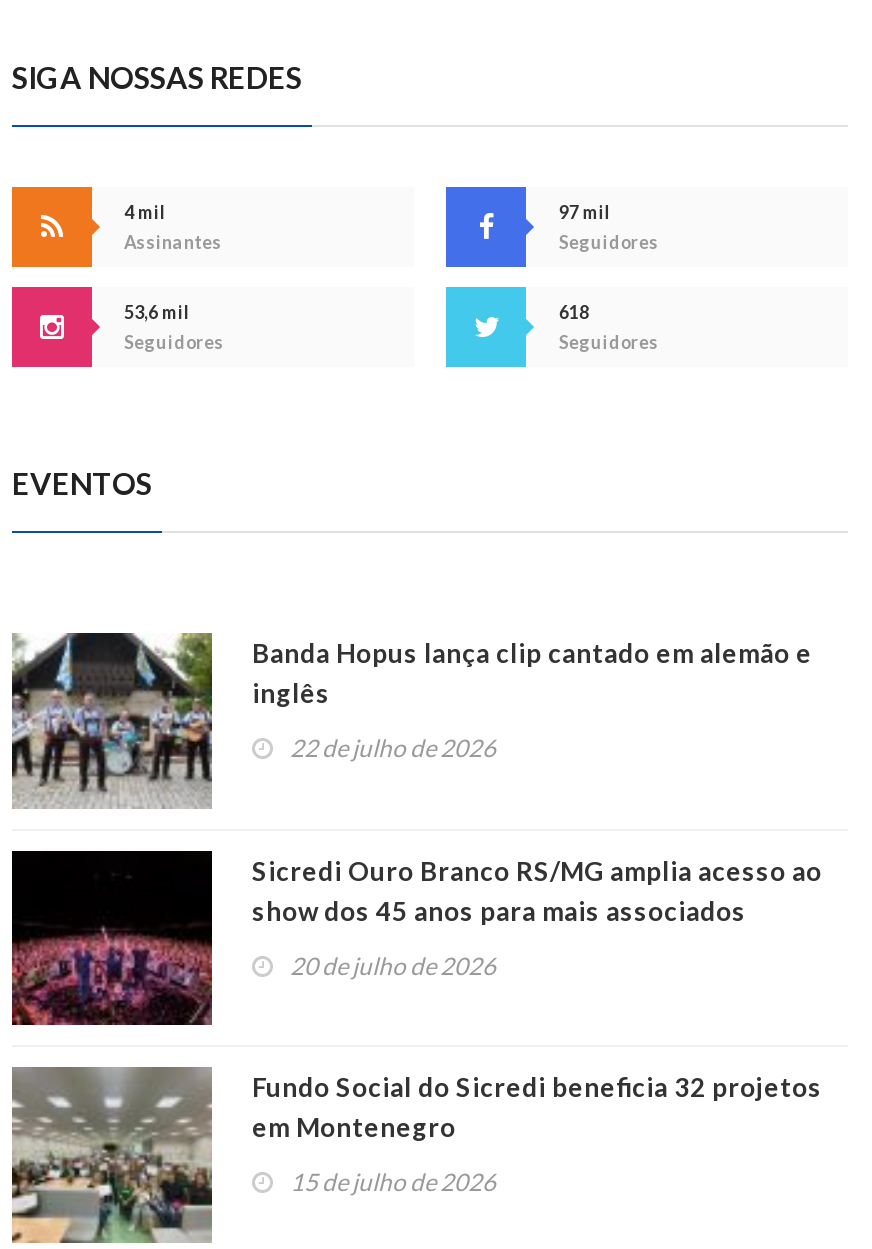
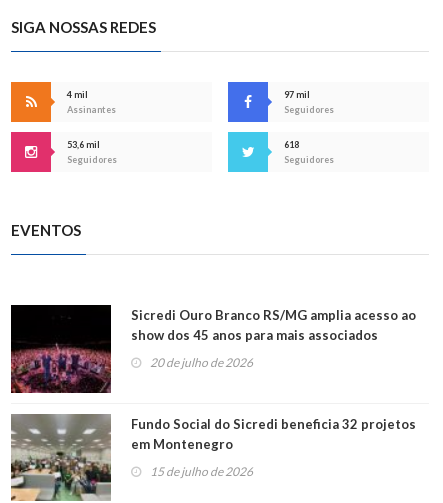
- [image]
- Banda Hopus lança clip cantado em alemão e
- inglês
- 22 de julho de 2026
